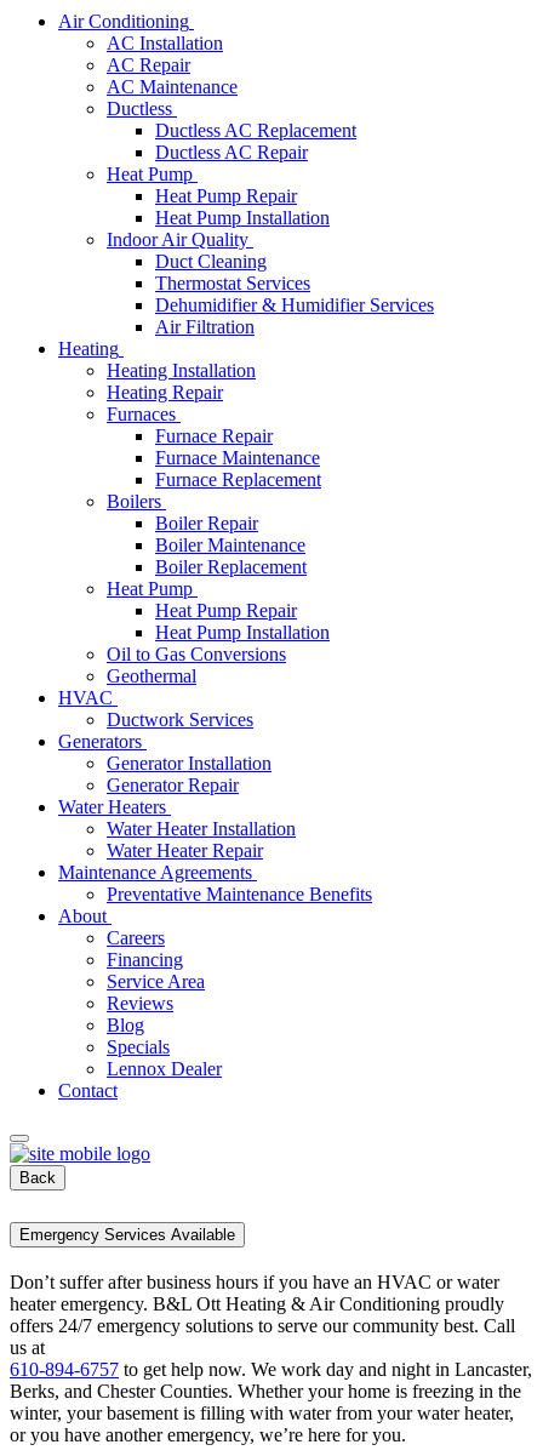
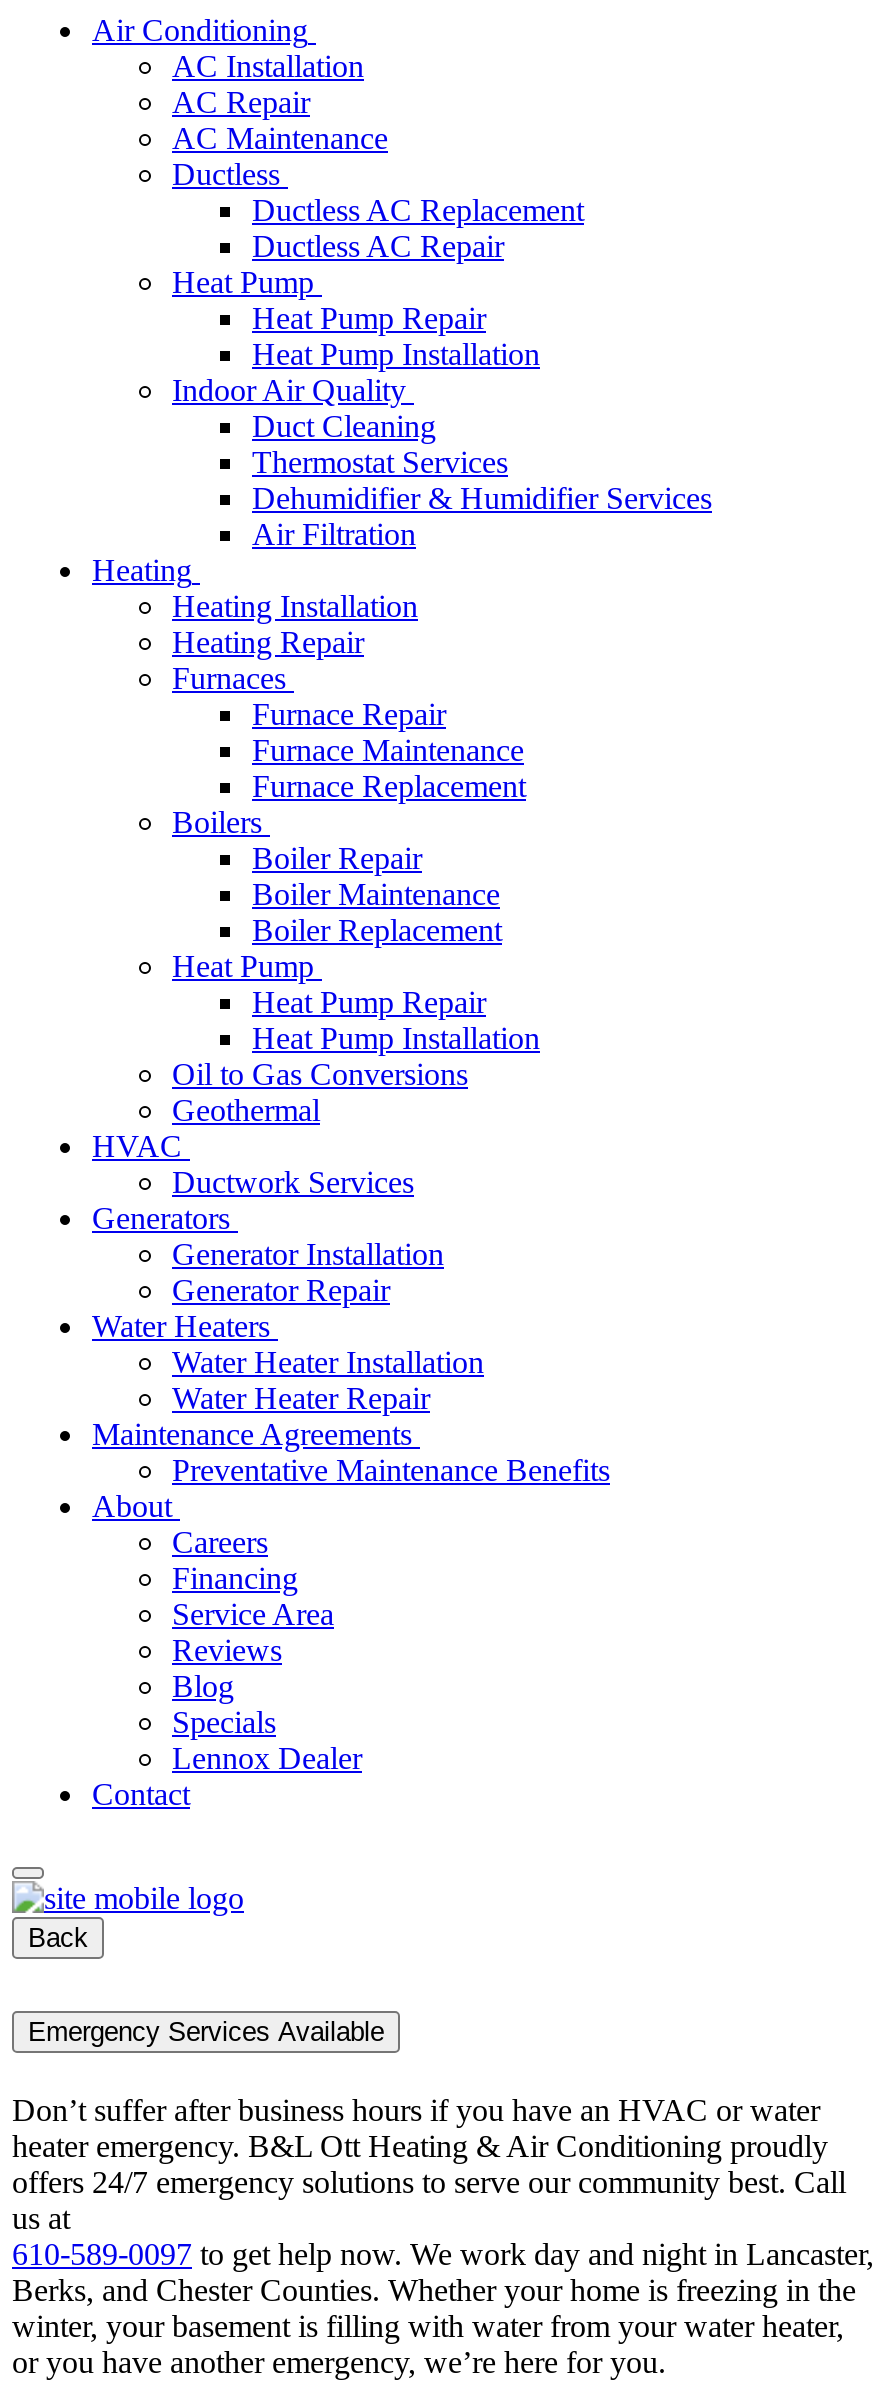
- 610-894-6757 to get help now. We work day and night in Lancaster,
+ 610-589-0097 to get help now. We work day and night in Lancaster,
